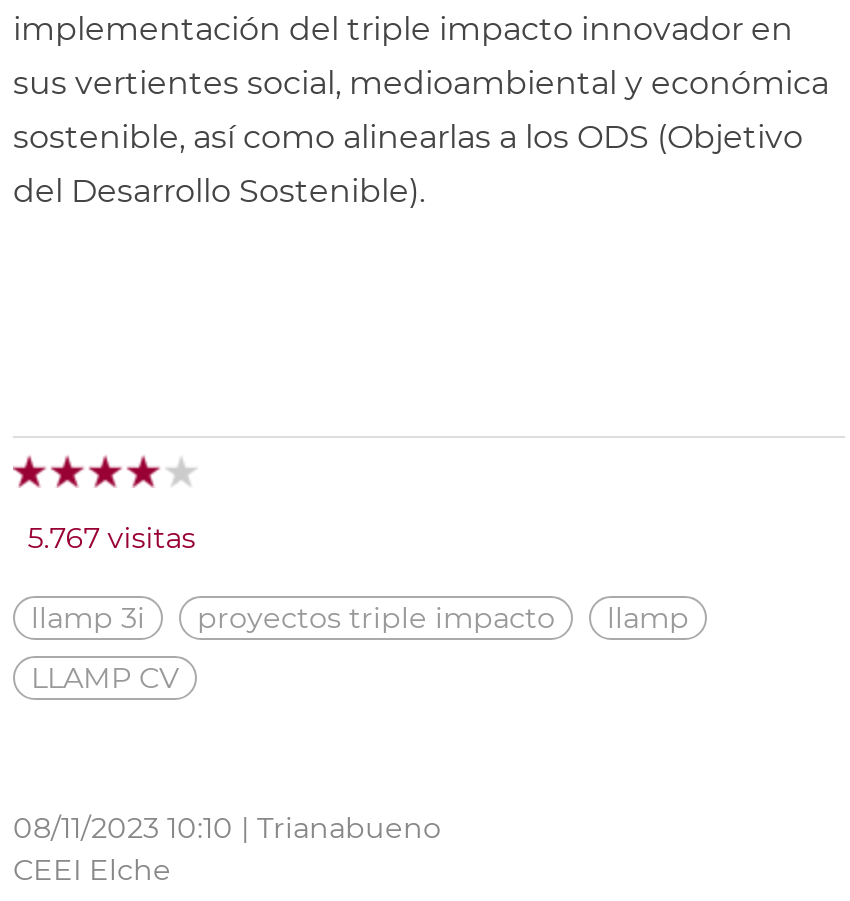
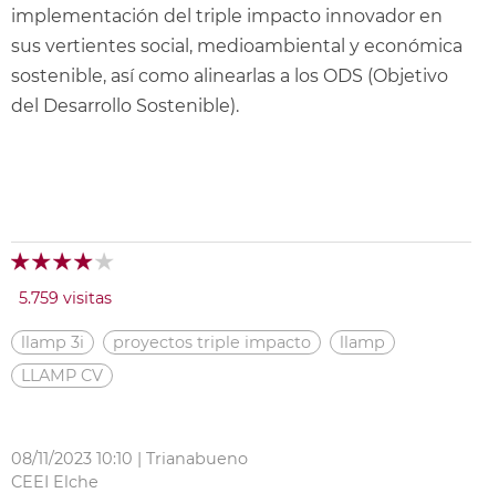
- 5.767 visitas
+ 5.759 visitas
